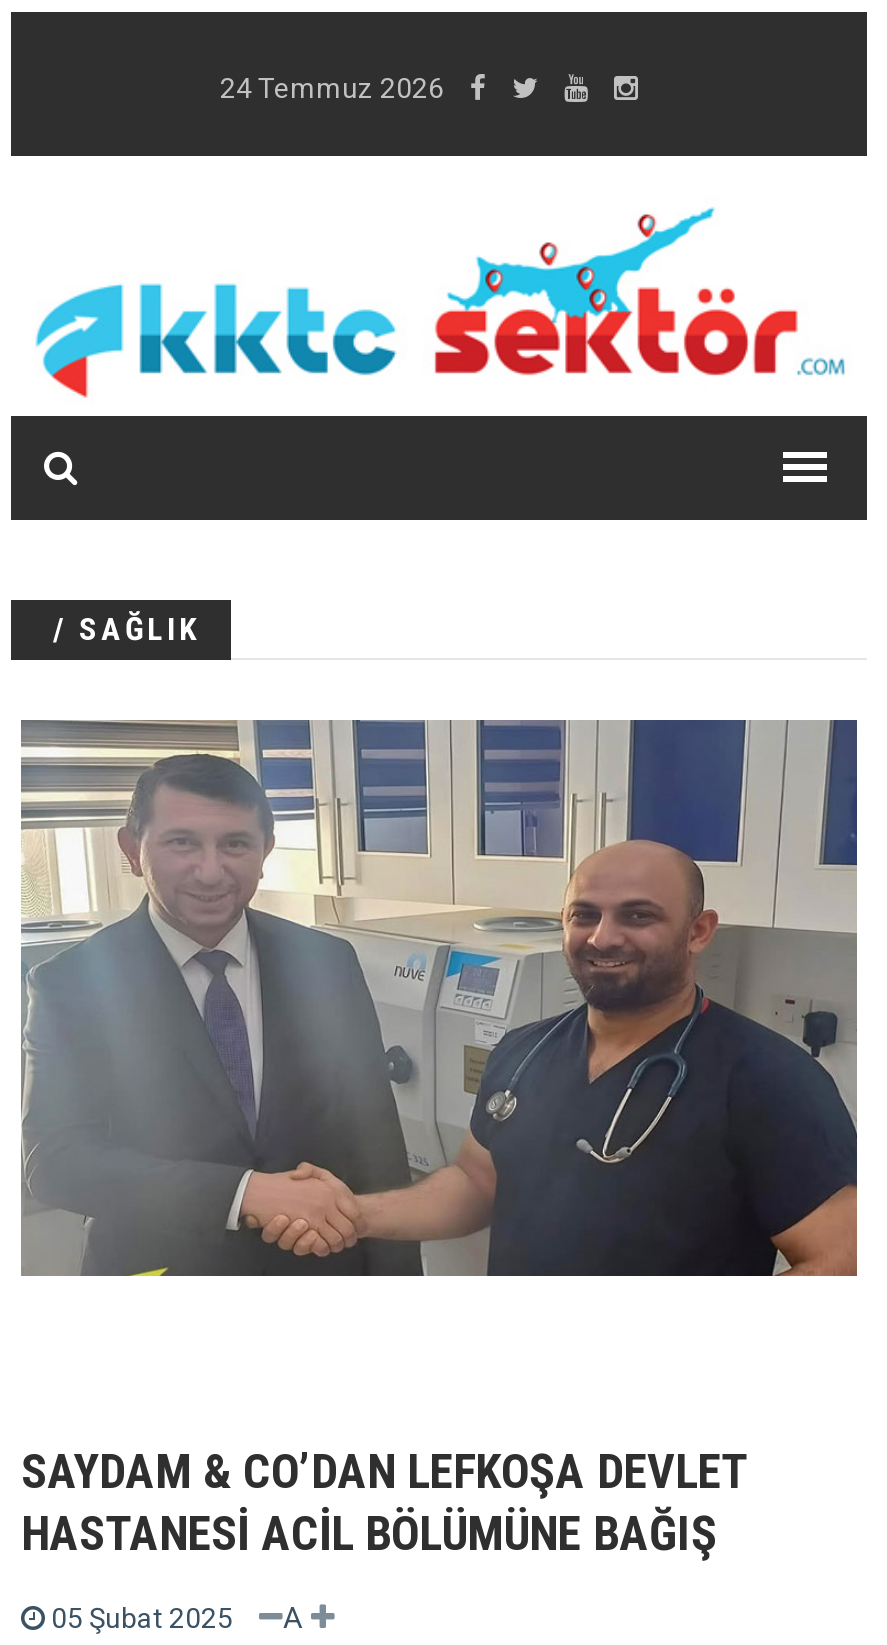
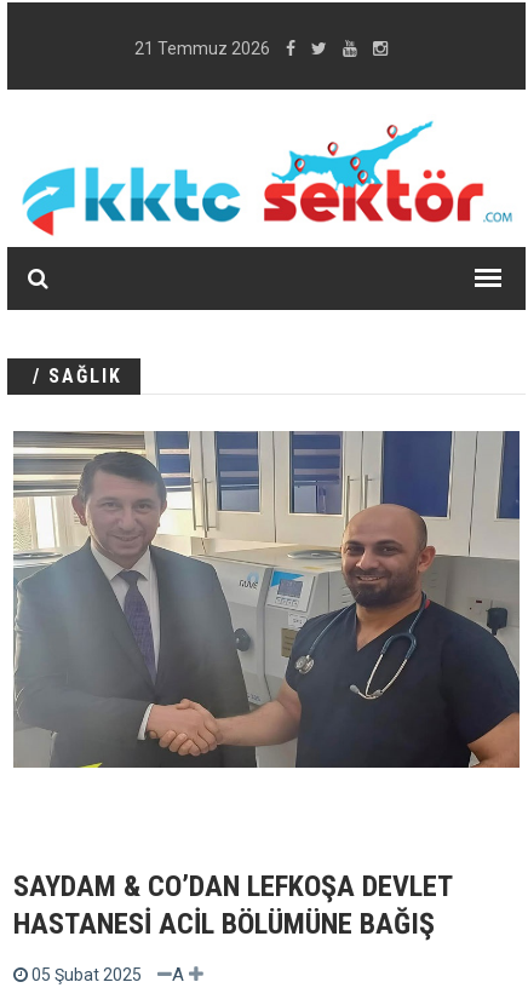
- 24 Temmuz 2026
+ 21 Temmuz 2026
